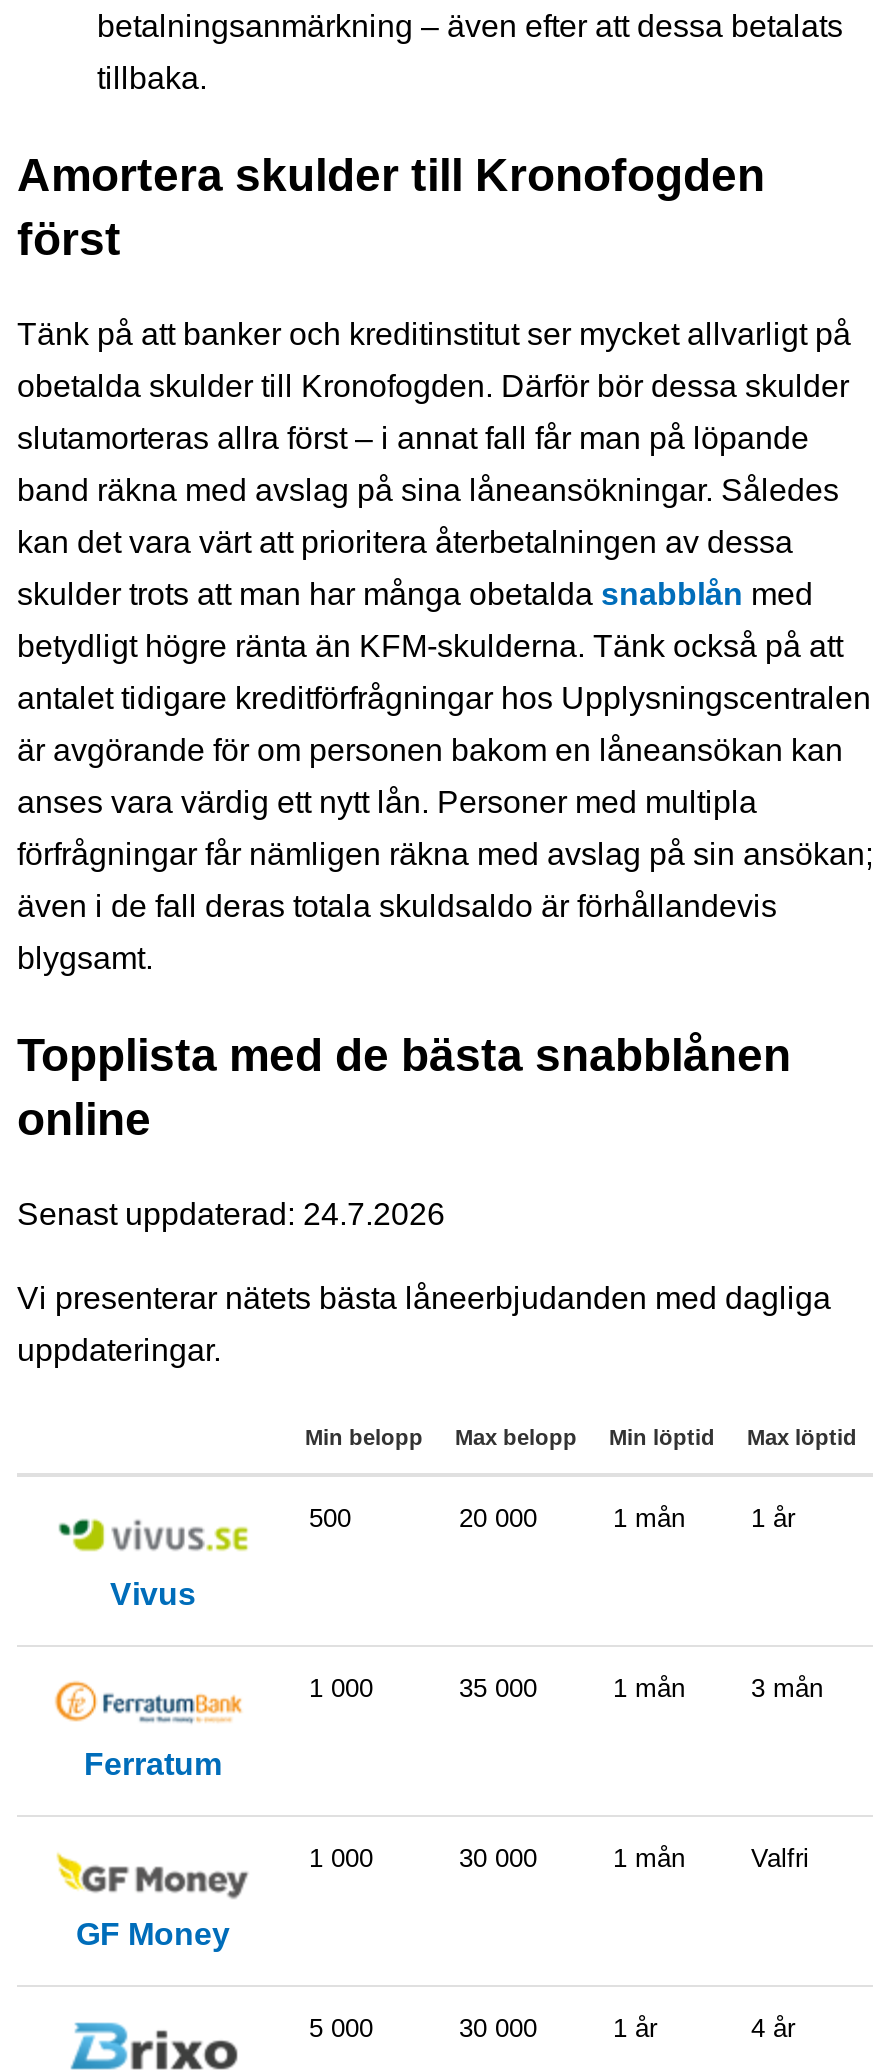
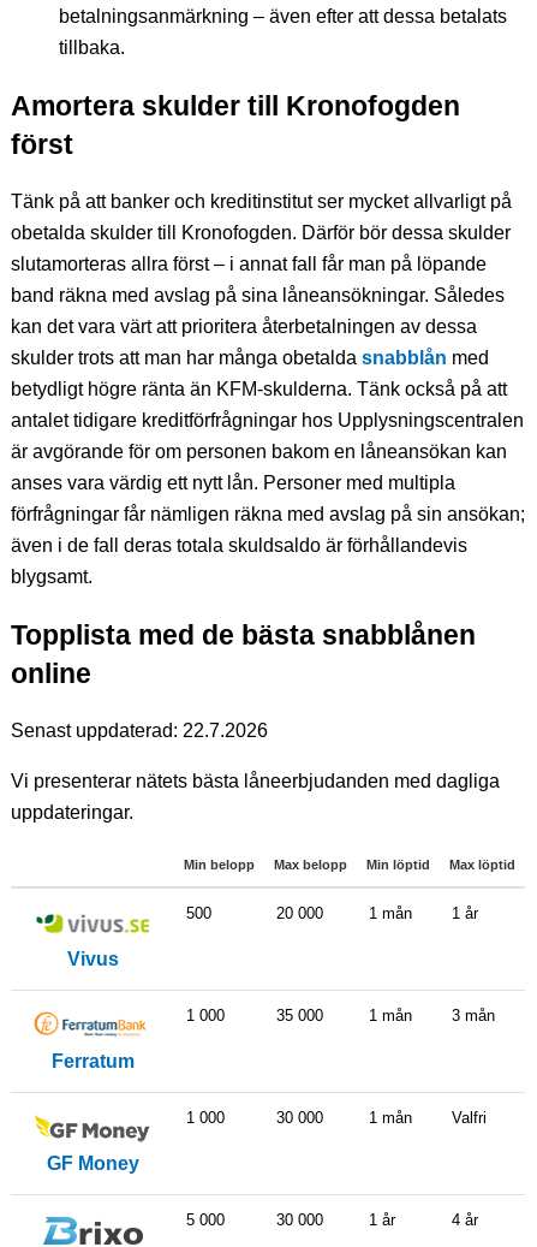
- Senast uppdaterad: 24.7.2026
+ Senast uppdaterad: 22.7.2026
